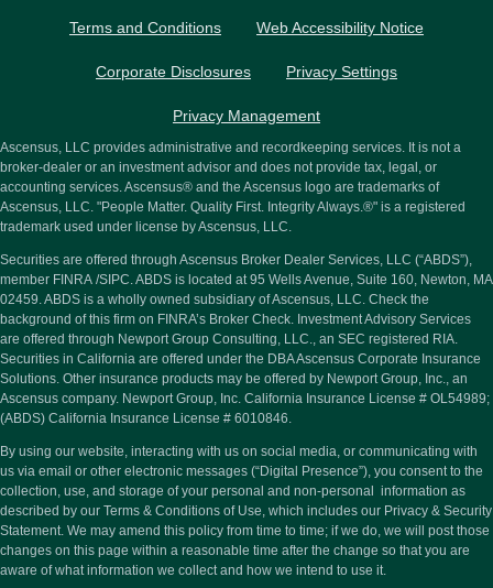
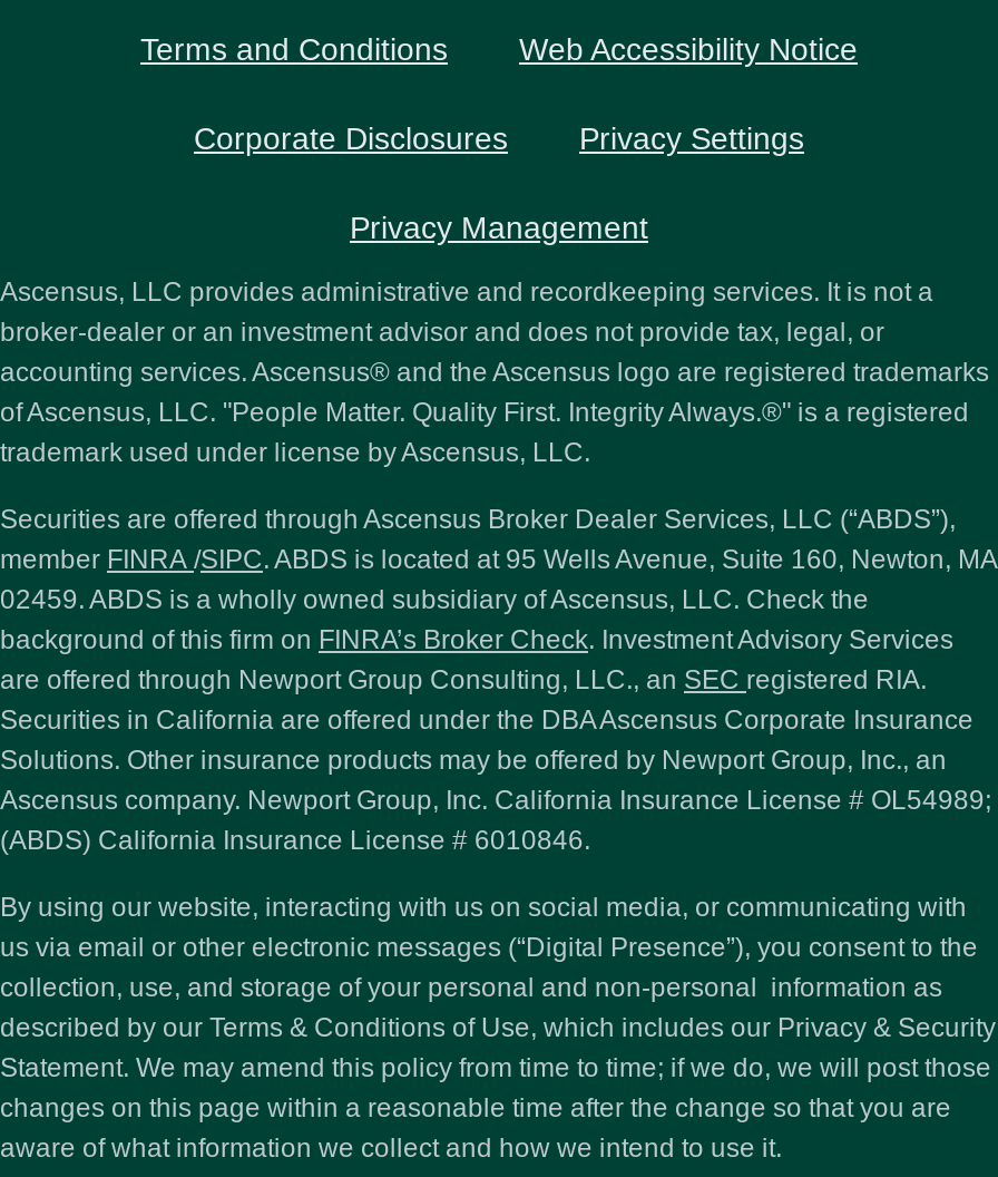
- accounting services. Ascensus® and the Ascensus logo are trademarks of
- Ascensus, LLC. "People Matter. Quality First. Integrity Always.®" is a registered
+ accounting services. Ascensus® and the Ascensus logo are registered trademarks
+ of Ascensus, LLC. "People Matter. Quality First. Integrity Always.®" is a registered
